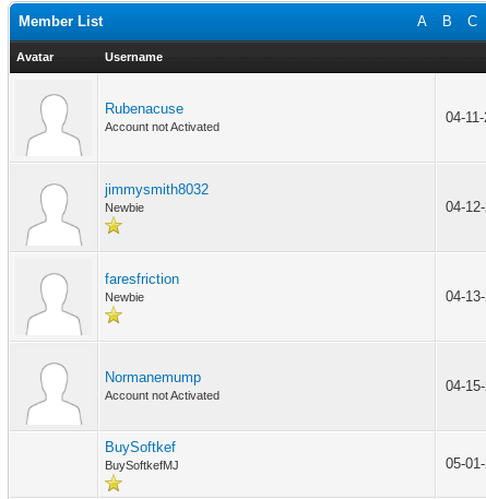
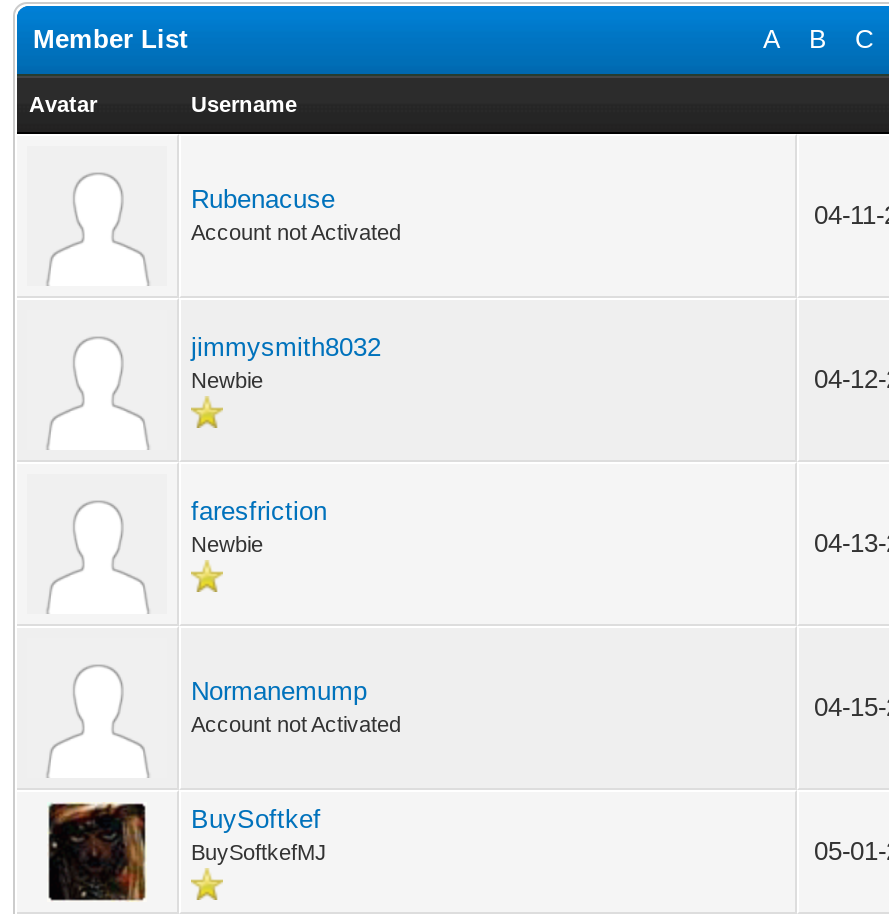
+ [image]
